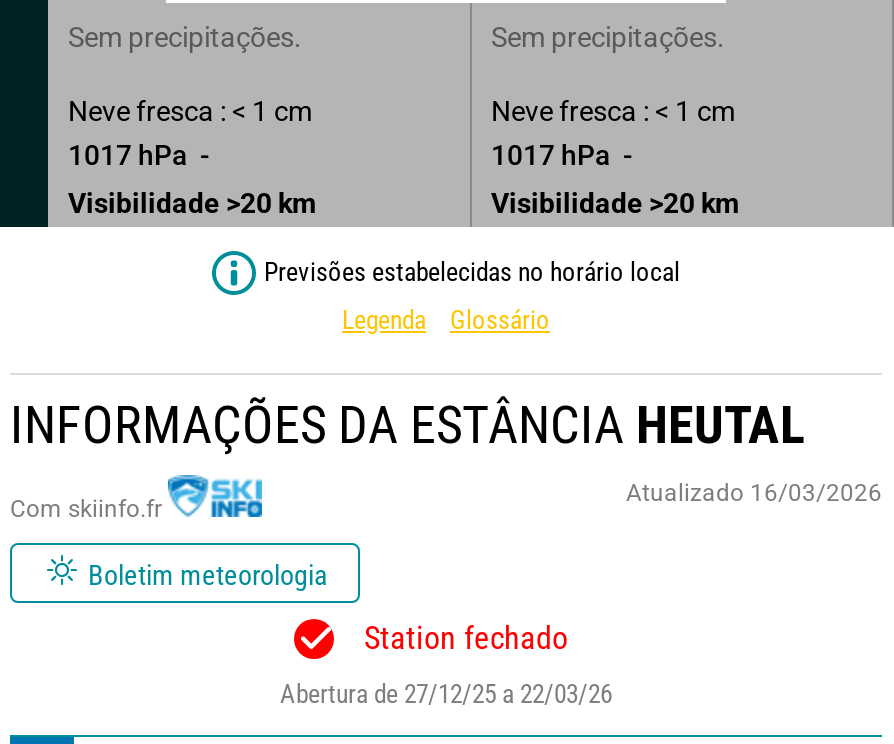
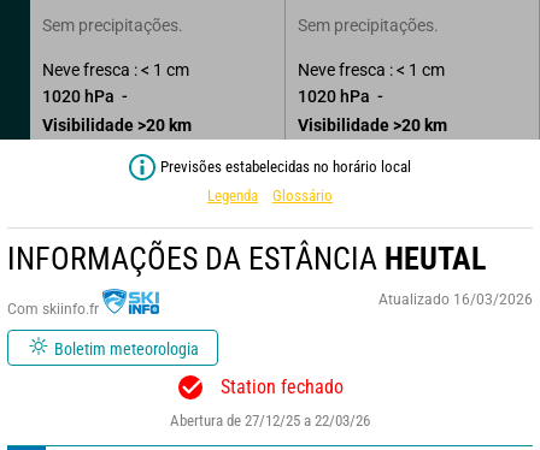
- 1017 hPa
+ 1020 hPa

- 1017 hPa
+ 1020 hPa
